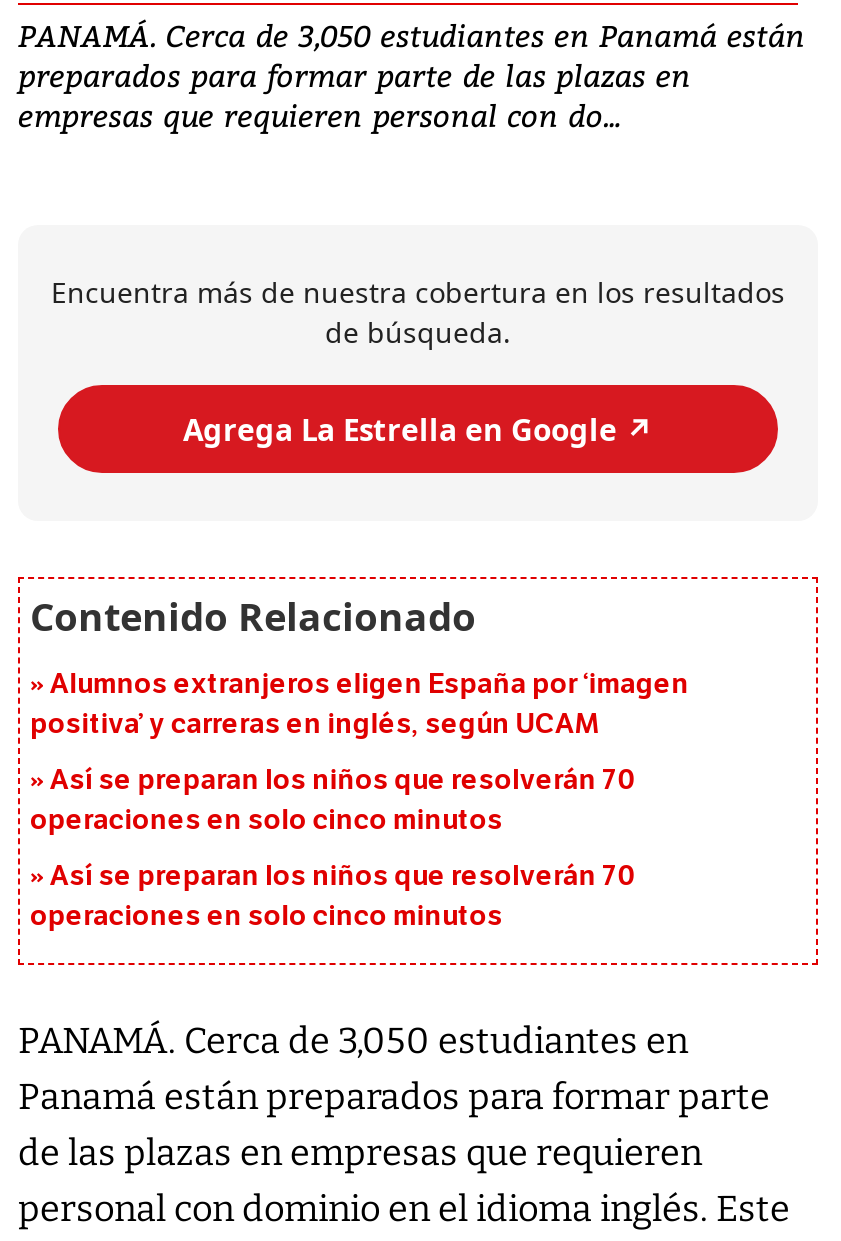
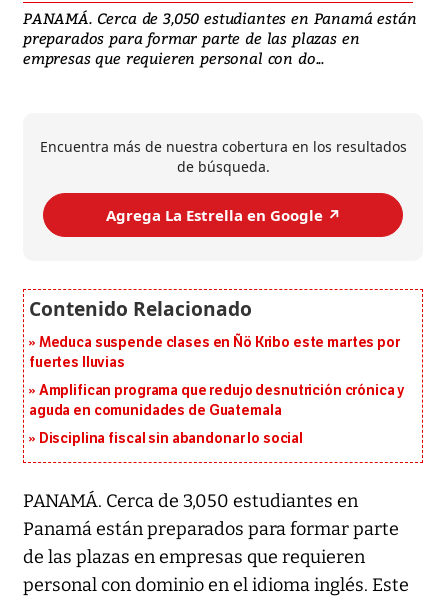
- Alumnos extranjeros eligen España por ‘imagen
- positiva’ y carreras en inglés, según UCAM
+ Meduca suspende clases en Ñö Kribo este martes por
+ fuertes lluvias

- Así se preparan los niños que resolverán 70
- operaciones en solo cinco minutos
+ Amplifican programa que redujo desnutrición crónica y
+ aguda en comunidades de Guatemala

- Así se preparan los niños que resolverán 70
- operaciones en solo cinco minutos
+ Disciplina fiscal sin abandonar lo social
